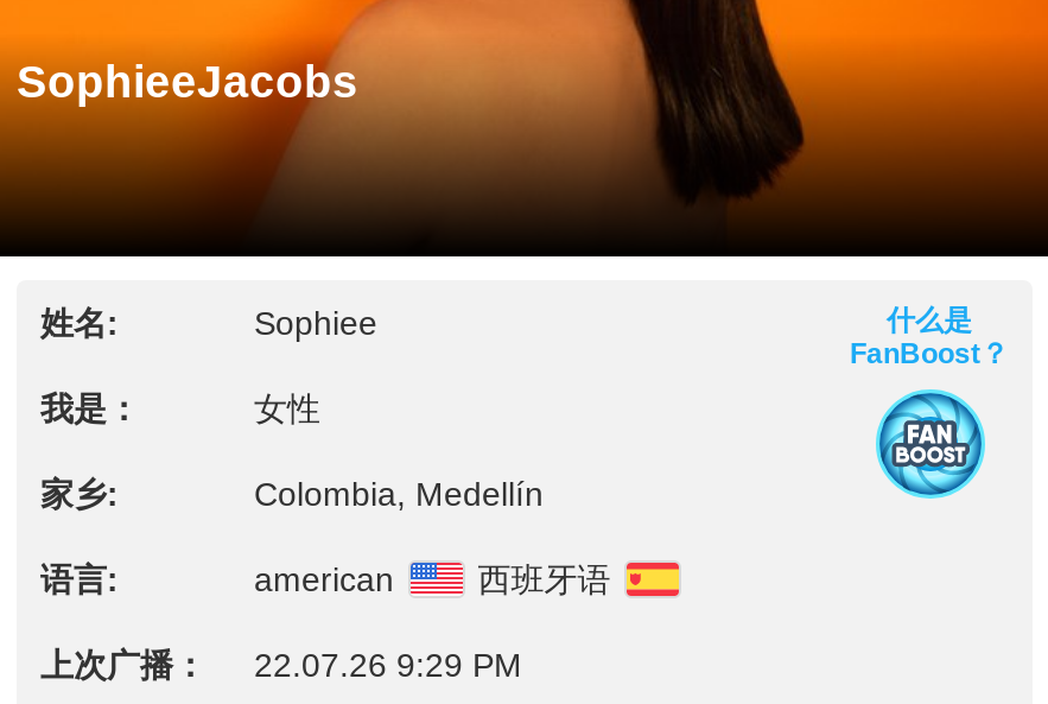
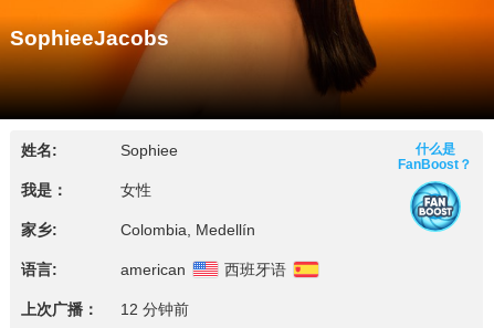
- 上次广播： 22.07.26 9:29 PM
+ 上次广播： 12 分钟前
